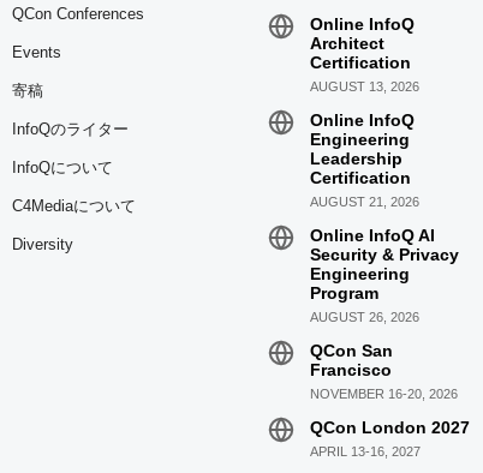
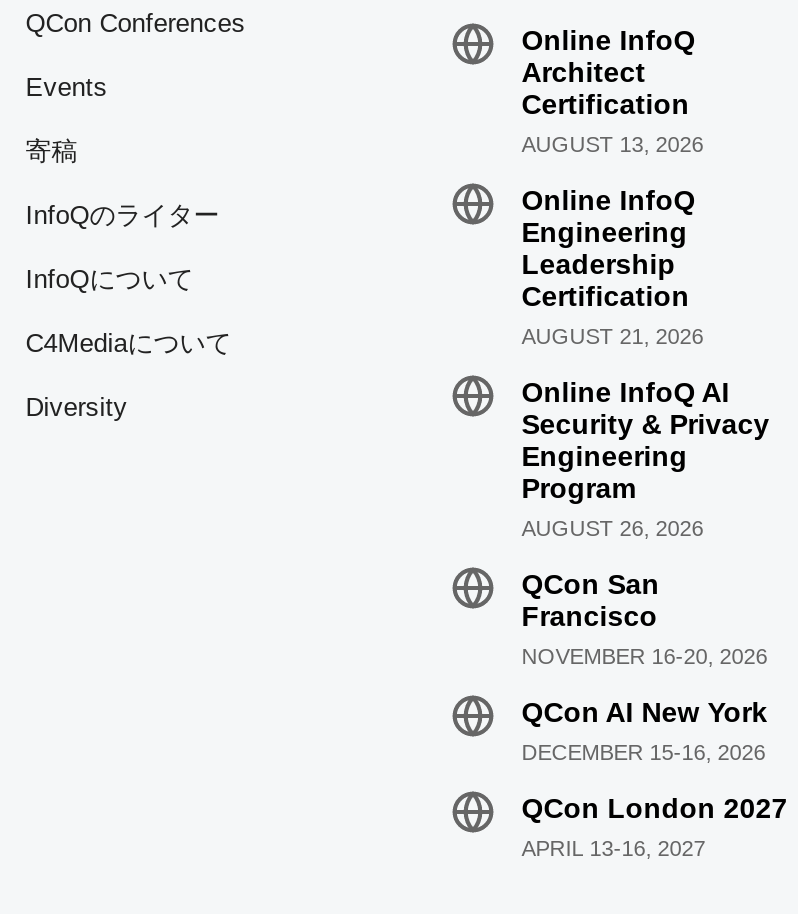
+ QCon AI New York
+ DECEMBER 15-16, 2026
